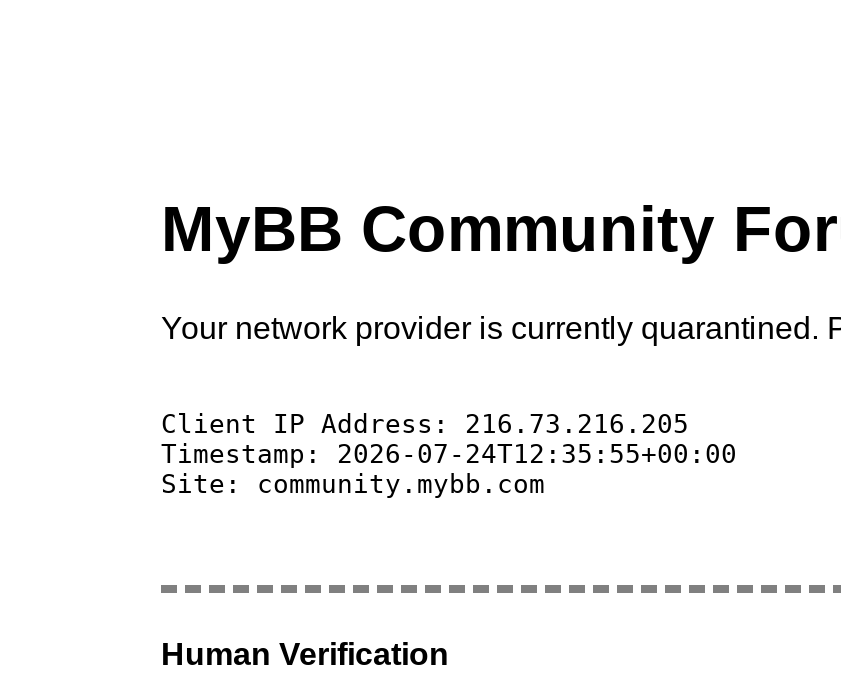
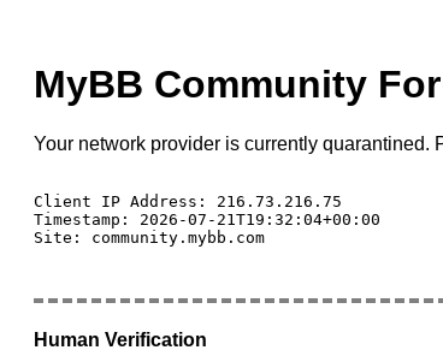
- Client IP Address: 216.73.216.205
+ Client IP Address: 216.73.216.75

- Timestamp: 2026-07-24T12:35:55+00:00
+ Timestamp: 2026-07-21T19:32:04+00:00
